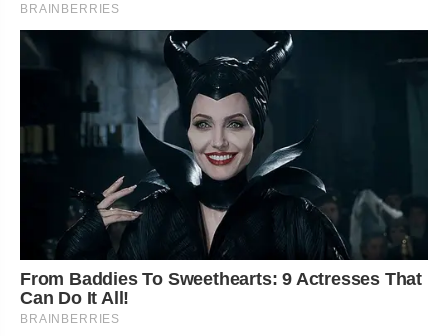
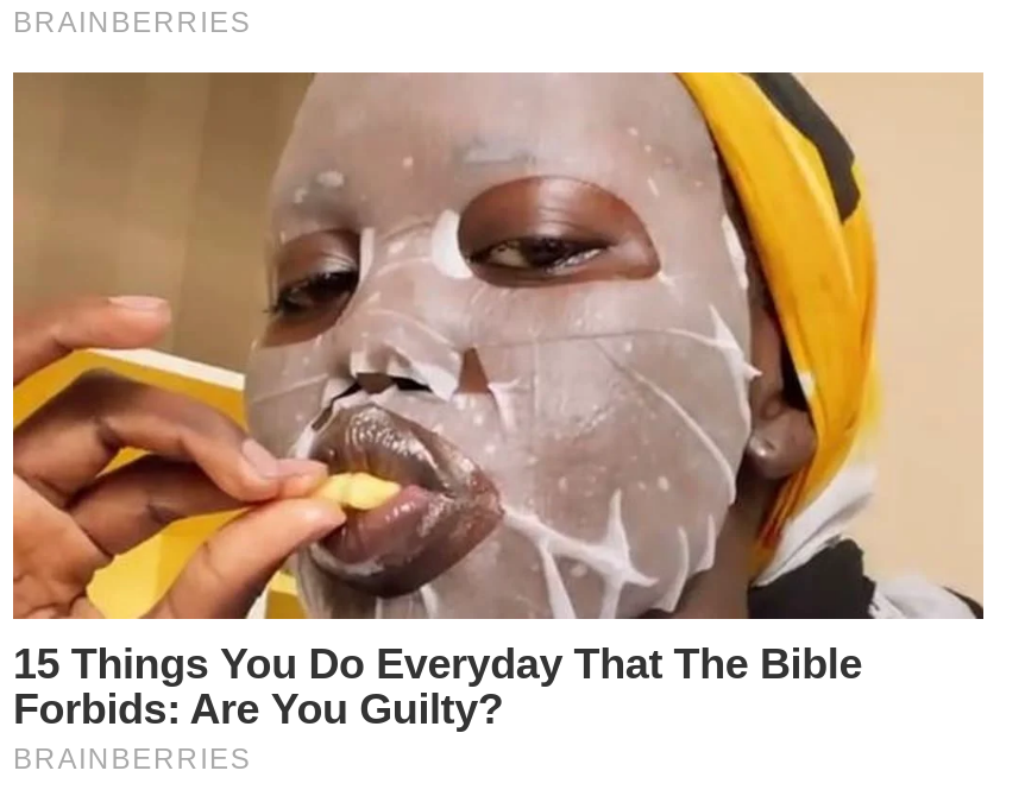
- [image]
- From Baddies To Sweethearts: 9 Actresses That
- Can Do It All!
+ [image]
+ 15 Things You Do Everyday That The Bible
+ Forbids: Are You Guilty?
